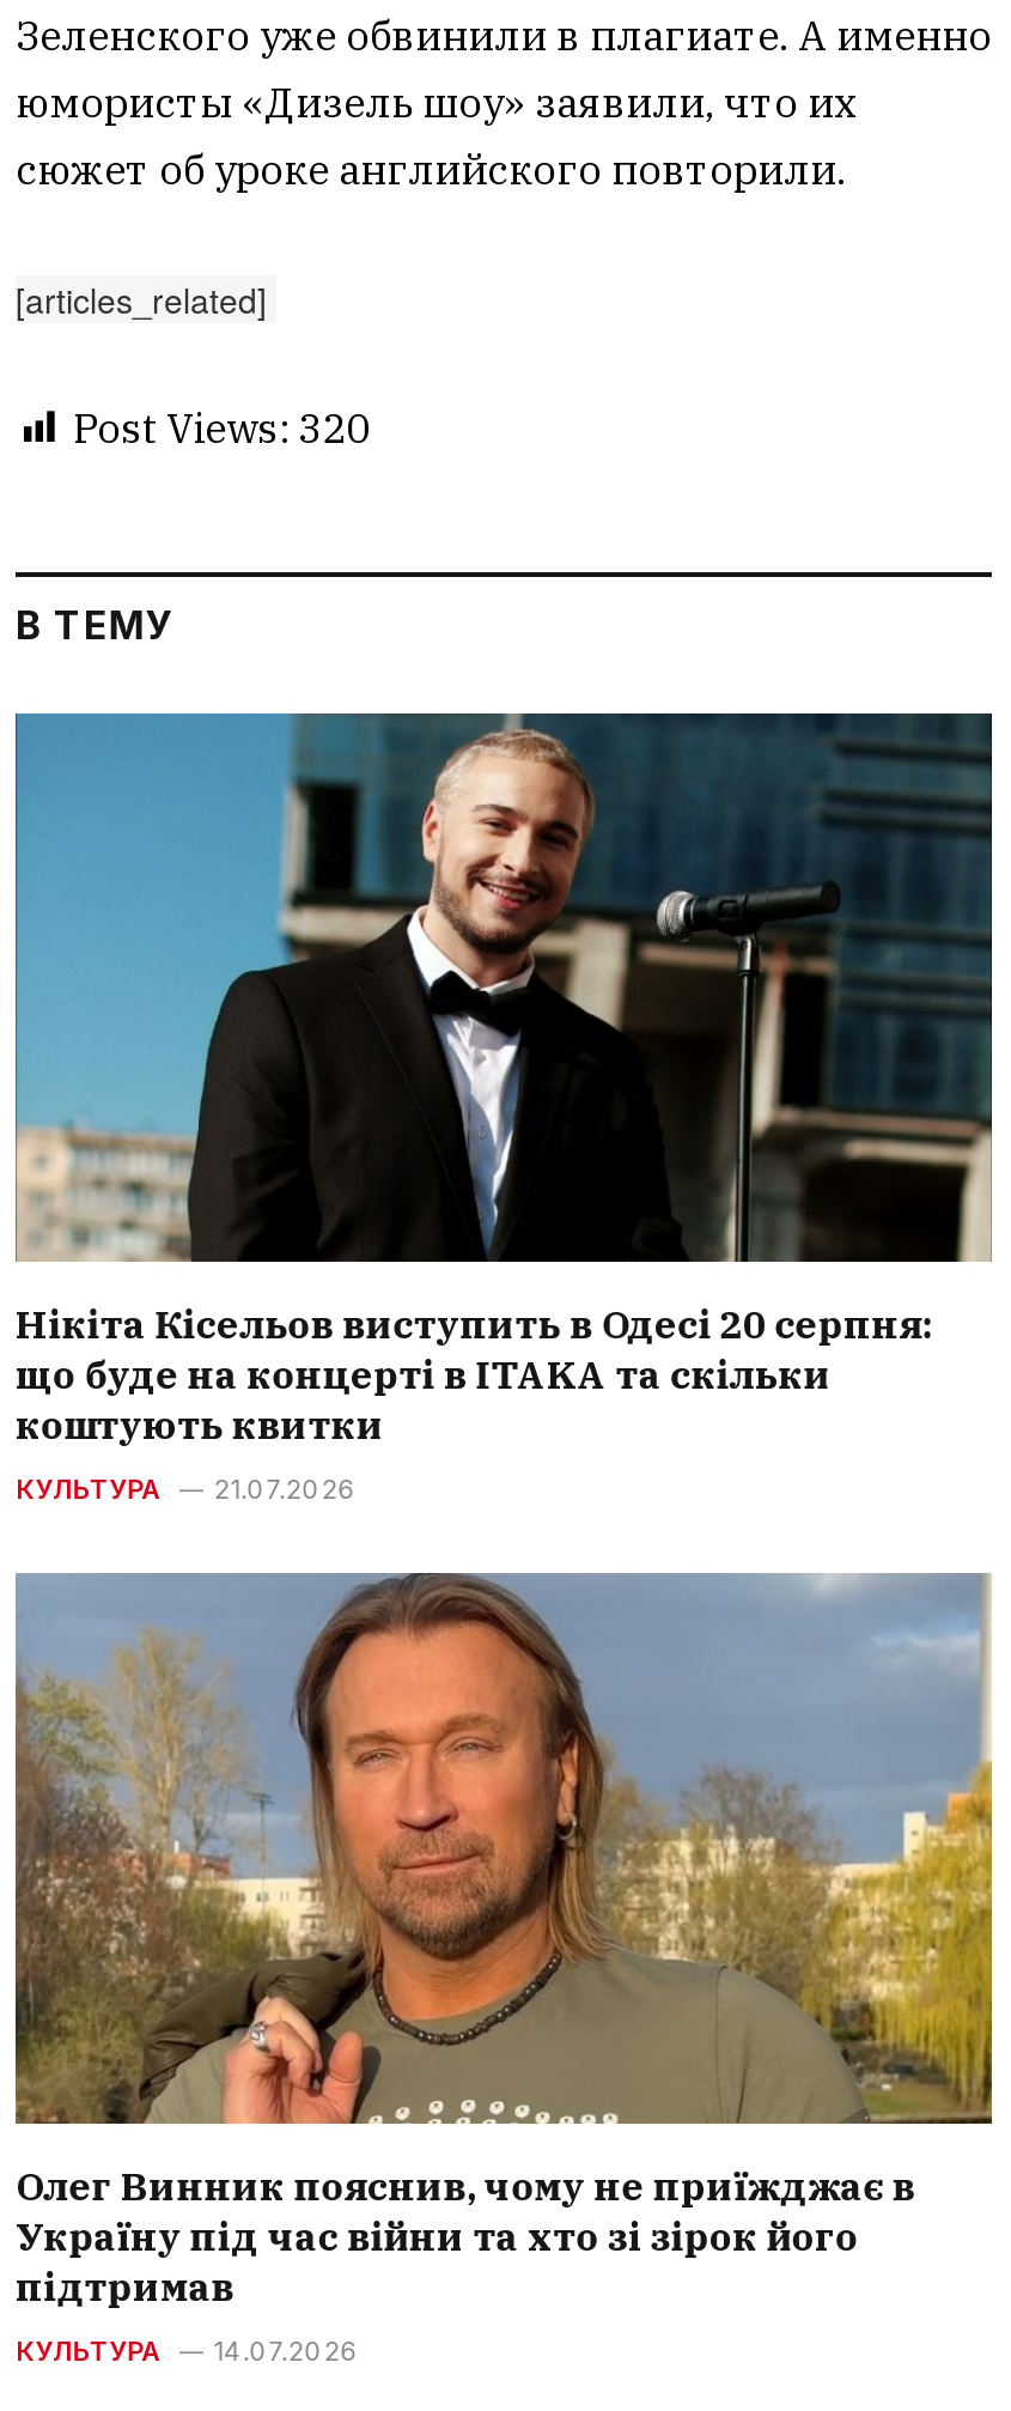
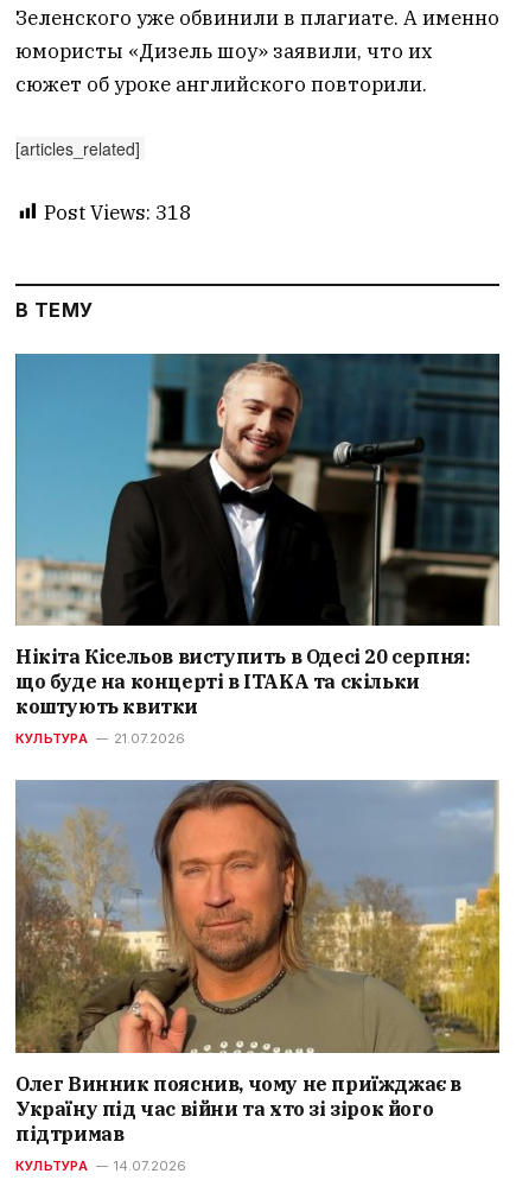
- Post Views: 320
+ Post Views: 318
